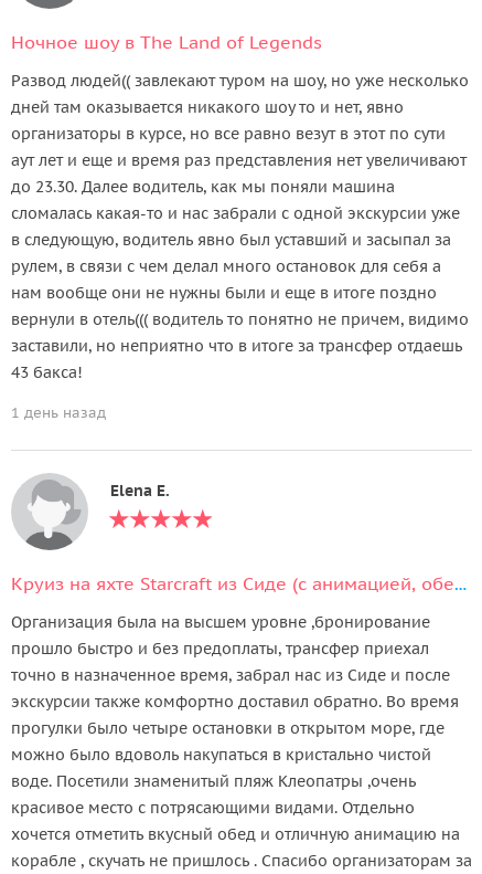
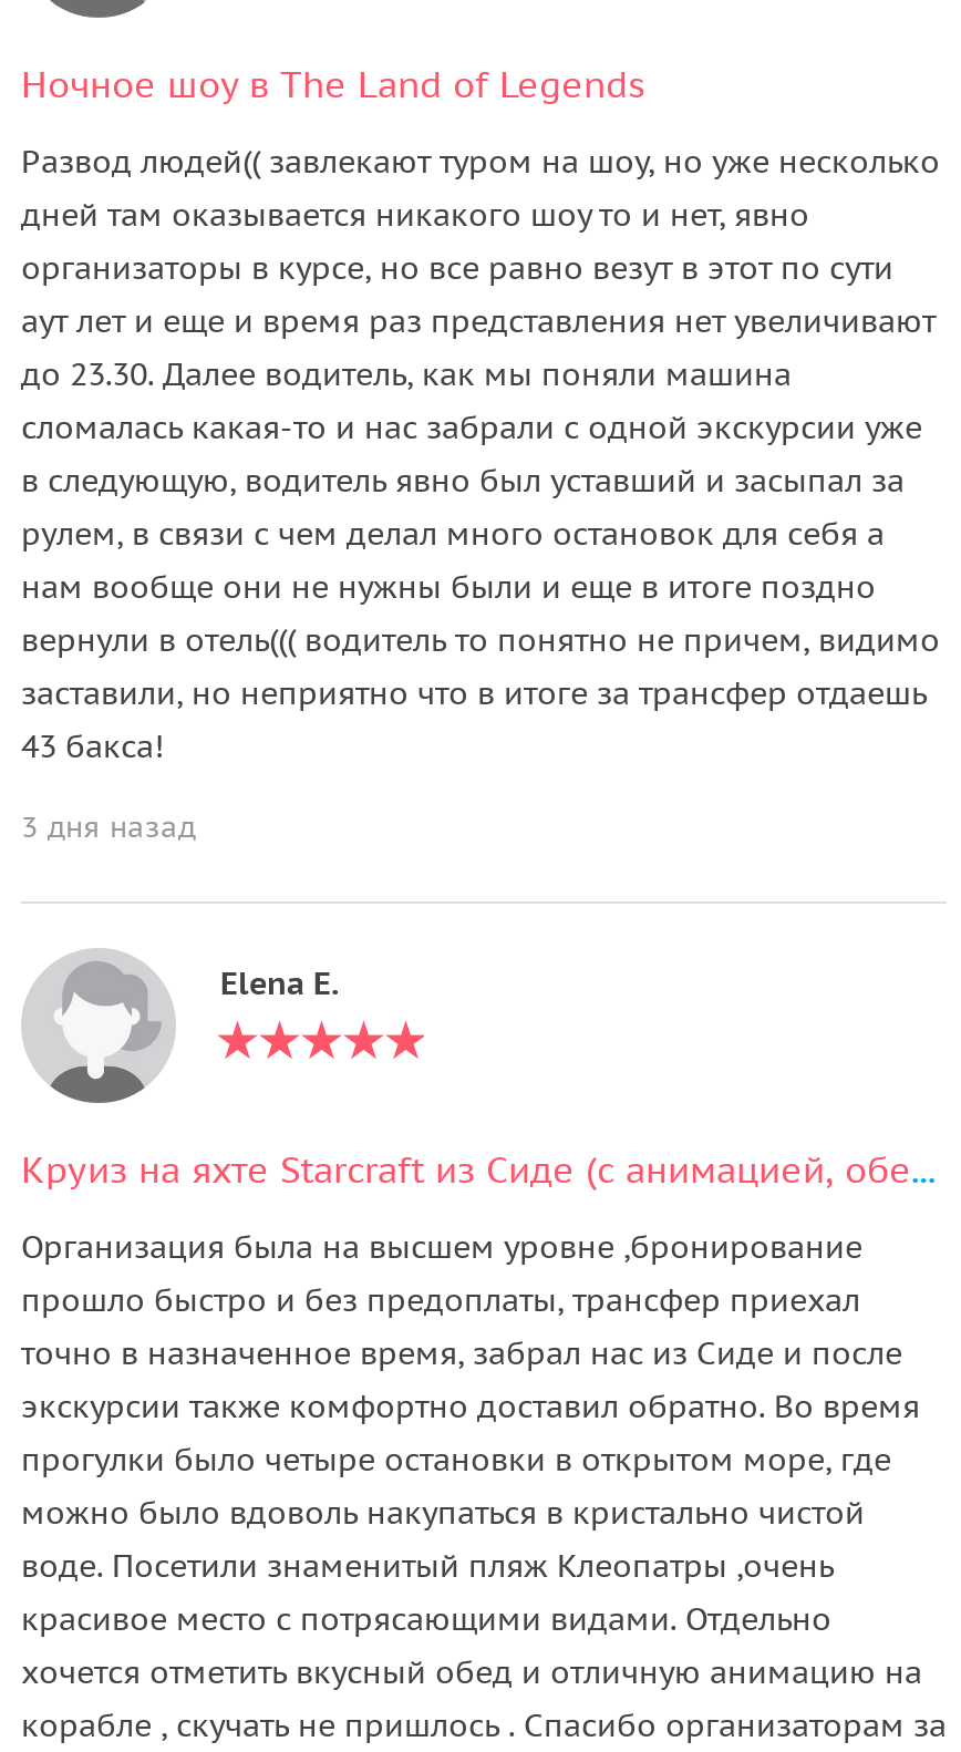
- 1 день назад
+ 3 дня назад
